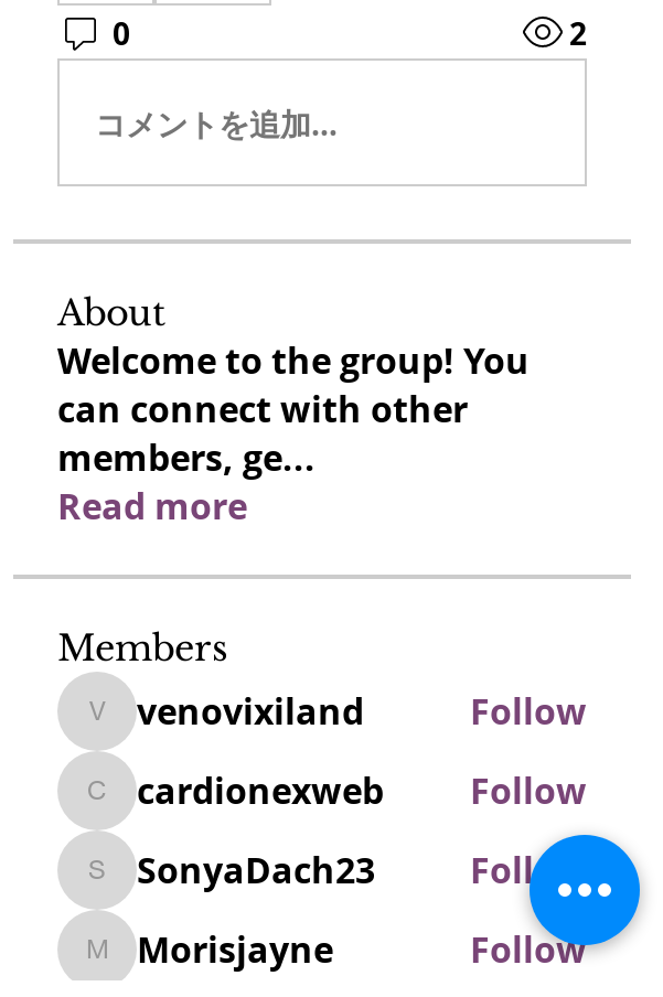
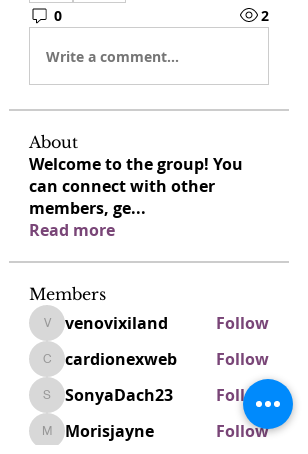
- コメントを追加…
+ Write a comment...
